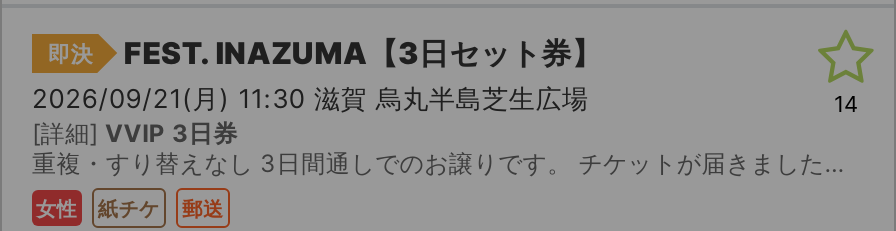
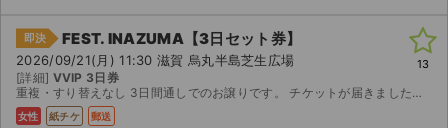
- 14
+ 13
